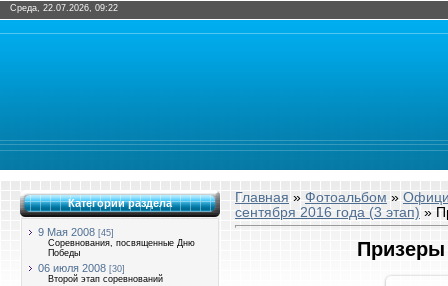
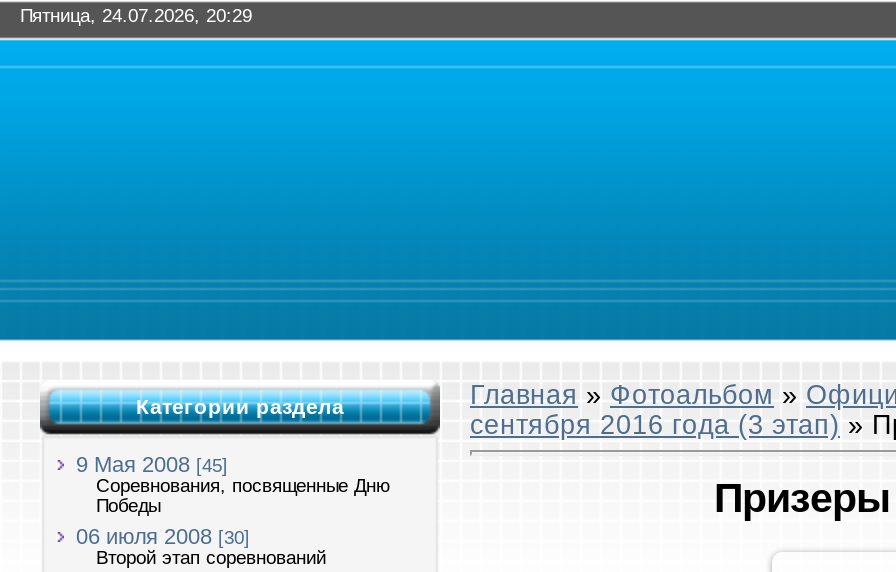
- Среда, 22.07.2026, 09:22
+ Пятница, 24.07.2026, 20:29
